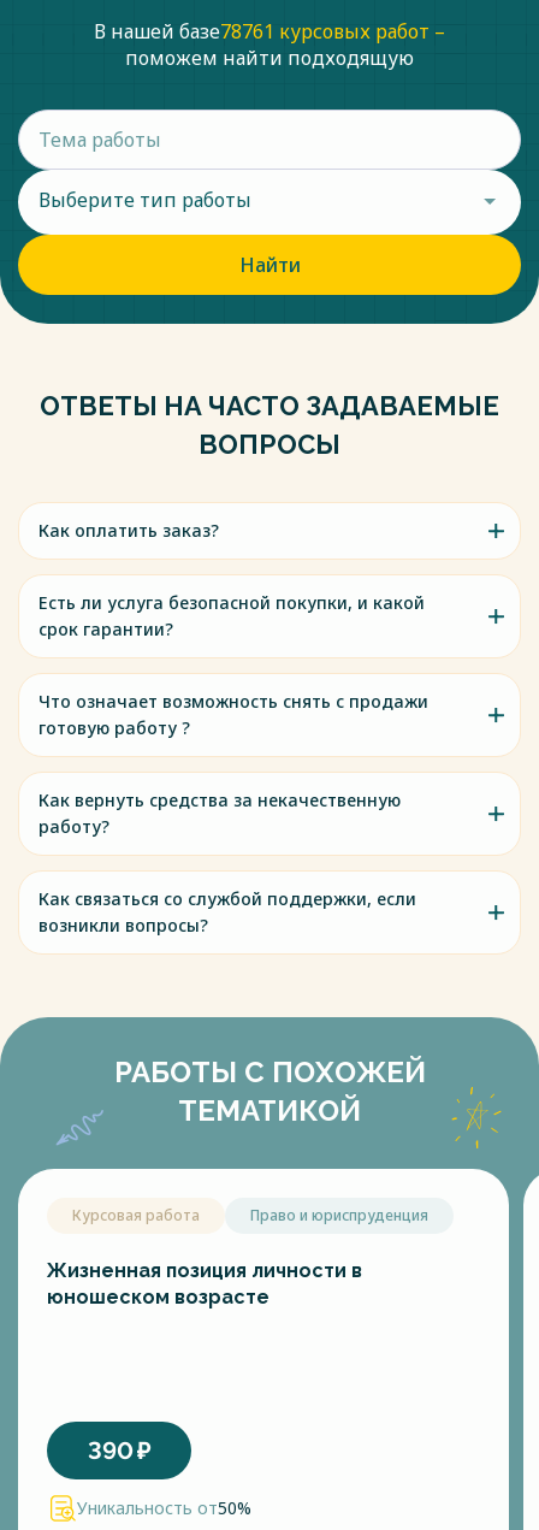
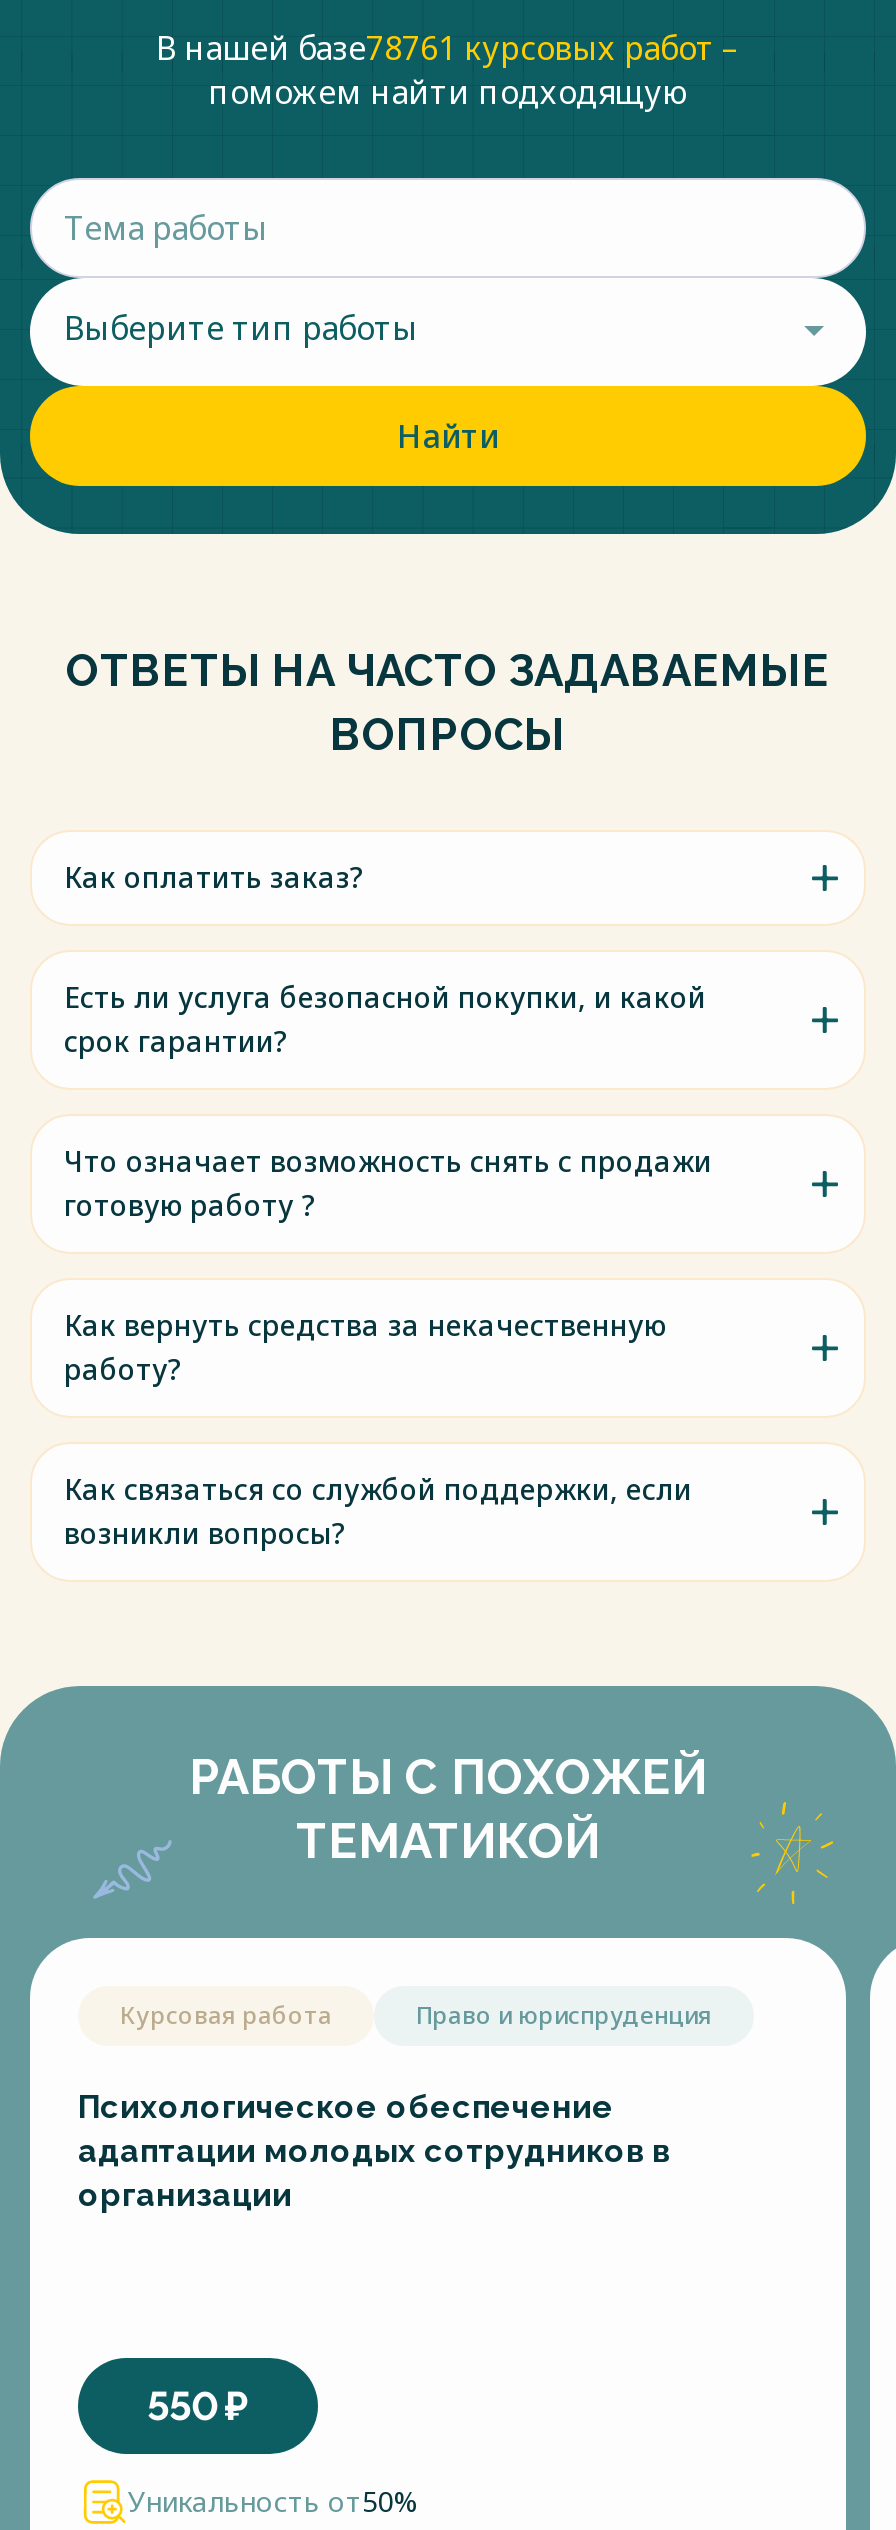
- Жизненная позиция личности в
- юношеском возрасте
+ Психологическое обеспечение
+ адаптации молодых сотрудников в
+ организации

- 390 ₽
+ 550 ₽
